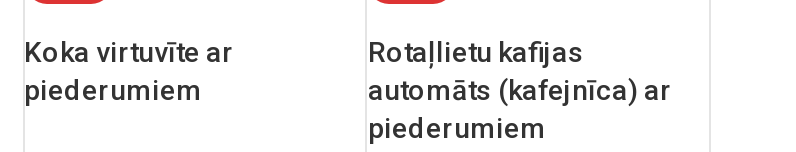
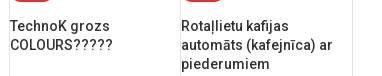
- Koka virtuvīte ar
- piederumiem
+ TechnoK grozs
+ COLOURS?????
